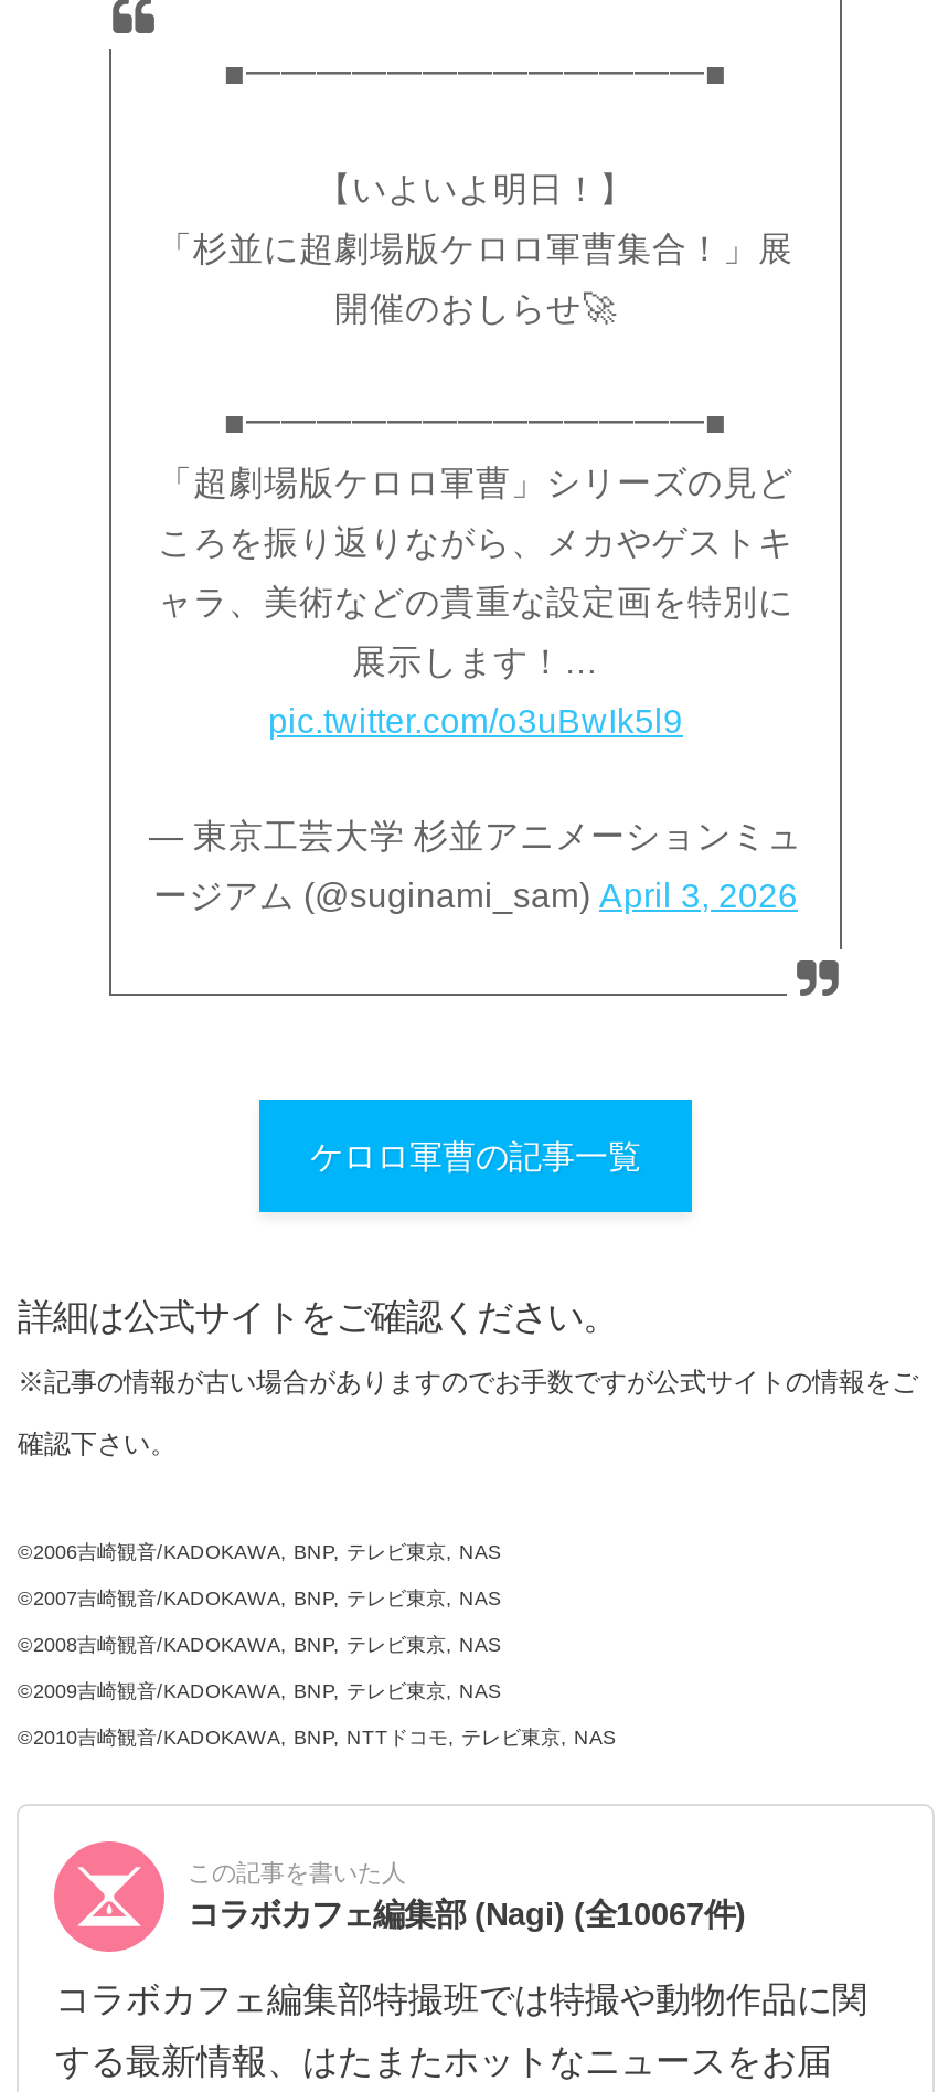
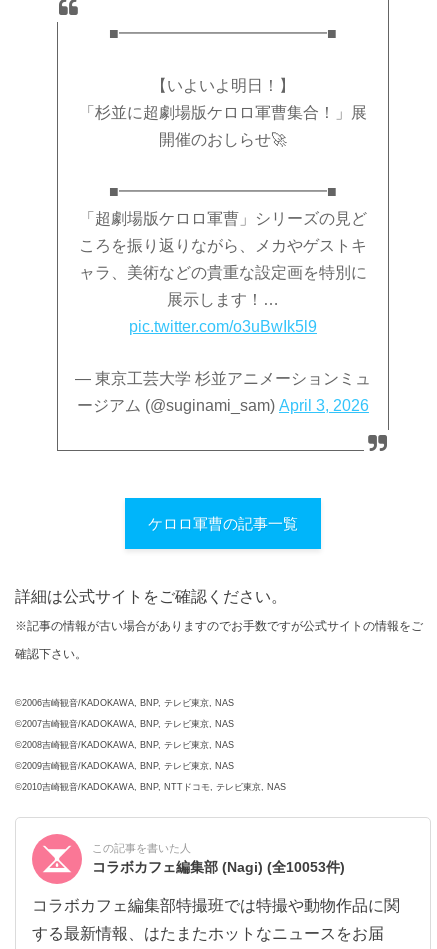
- コラボカフェ編集部 (Nagi) (全10067件)
+ コラボカフェ編集部 (Nagi) (全10053件)
